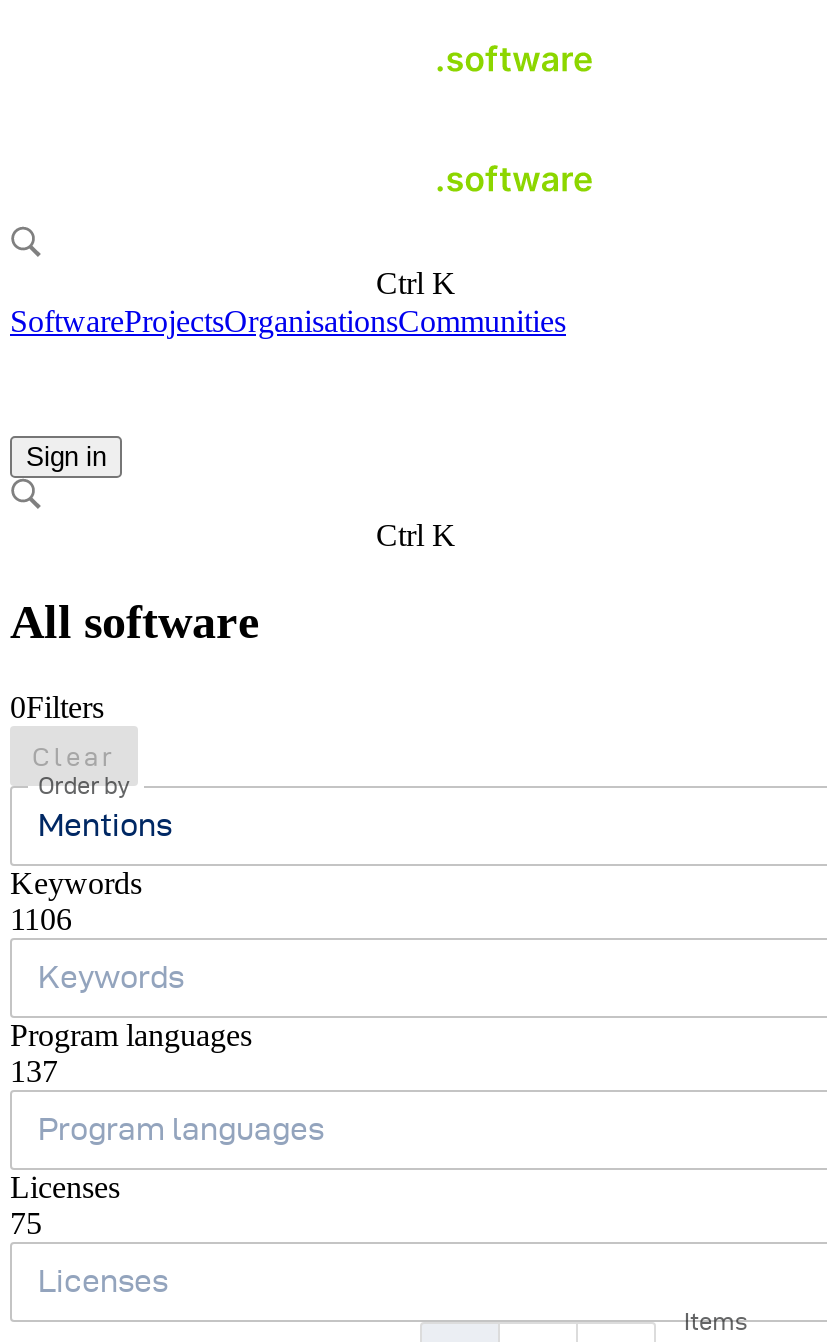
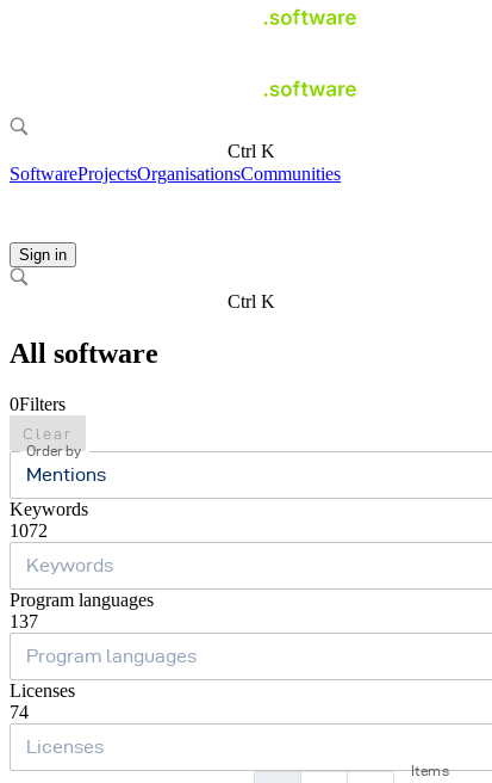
- 1106
+ 1072

- 75
+ 74
